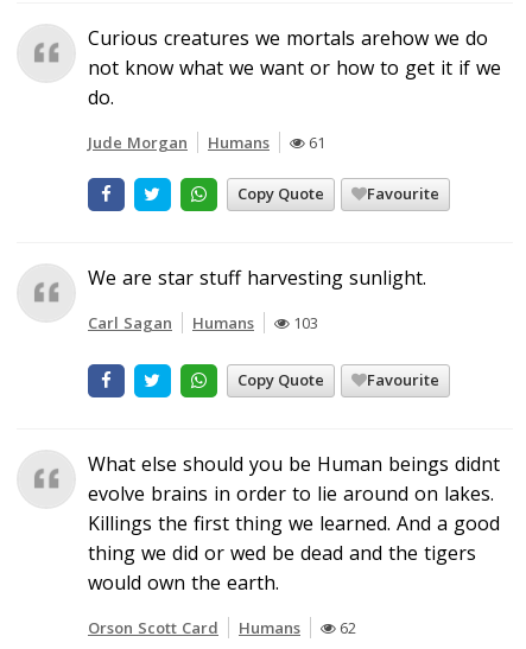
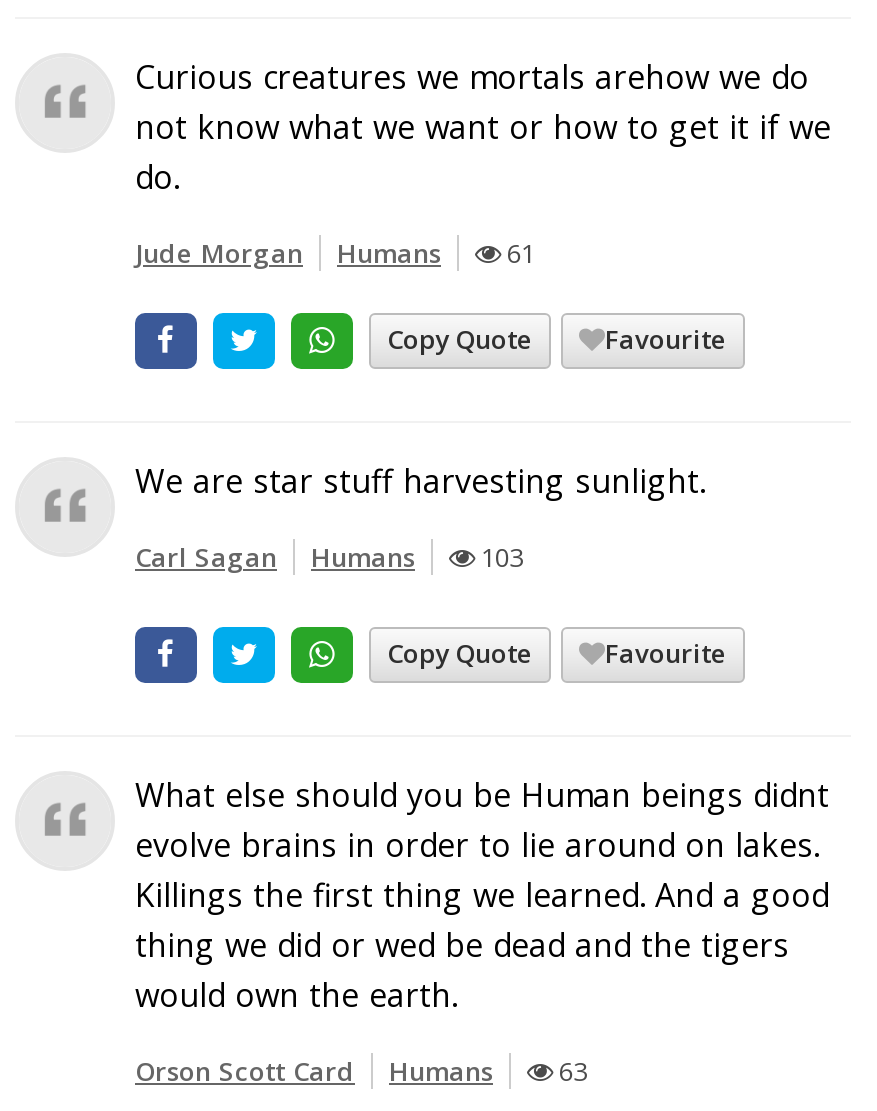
- Orson Scott Card Humans 62
+ Orson Scott Card Humans 63
